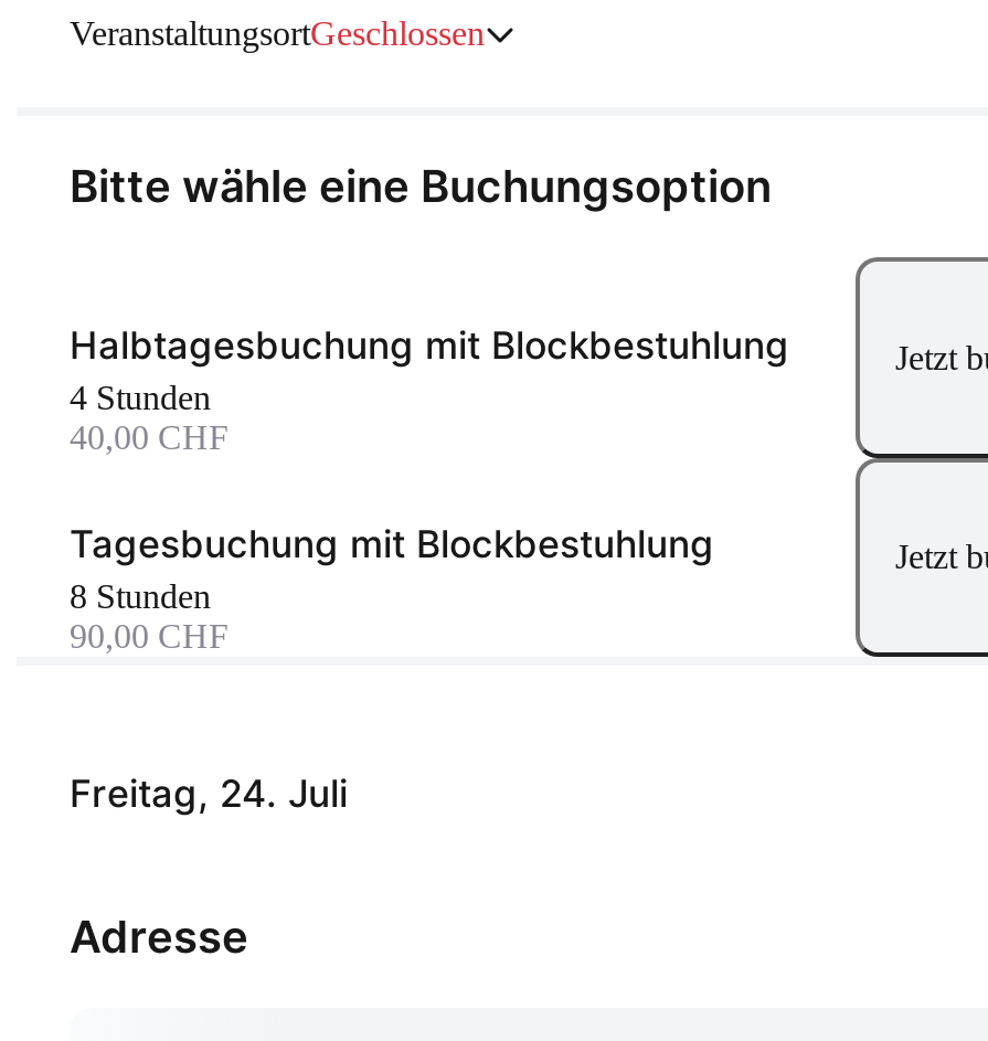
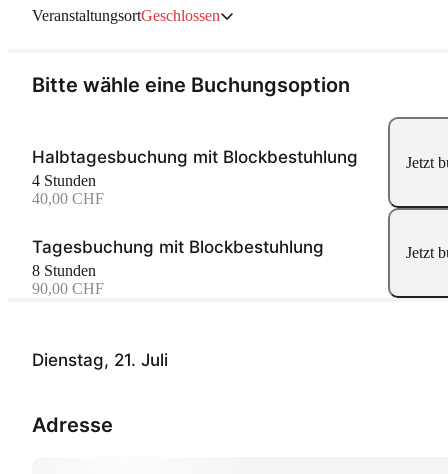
- Freitag, 24. Juli
+ Dienstag, 21. Juli
